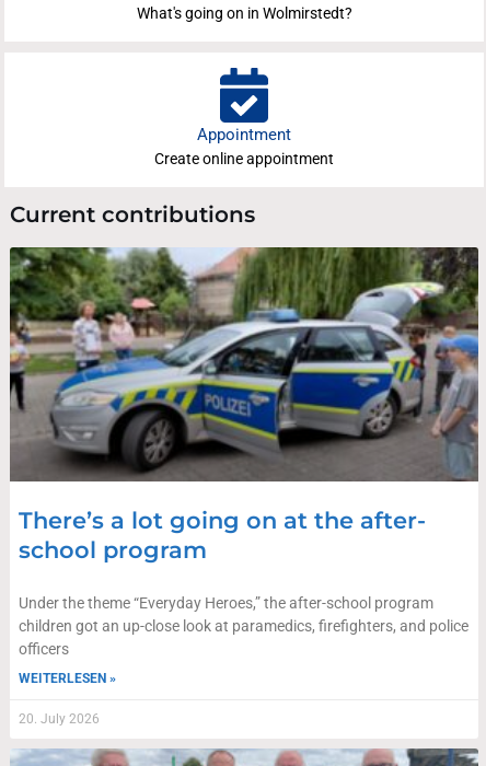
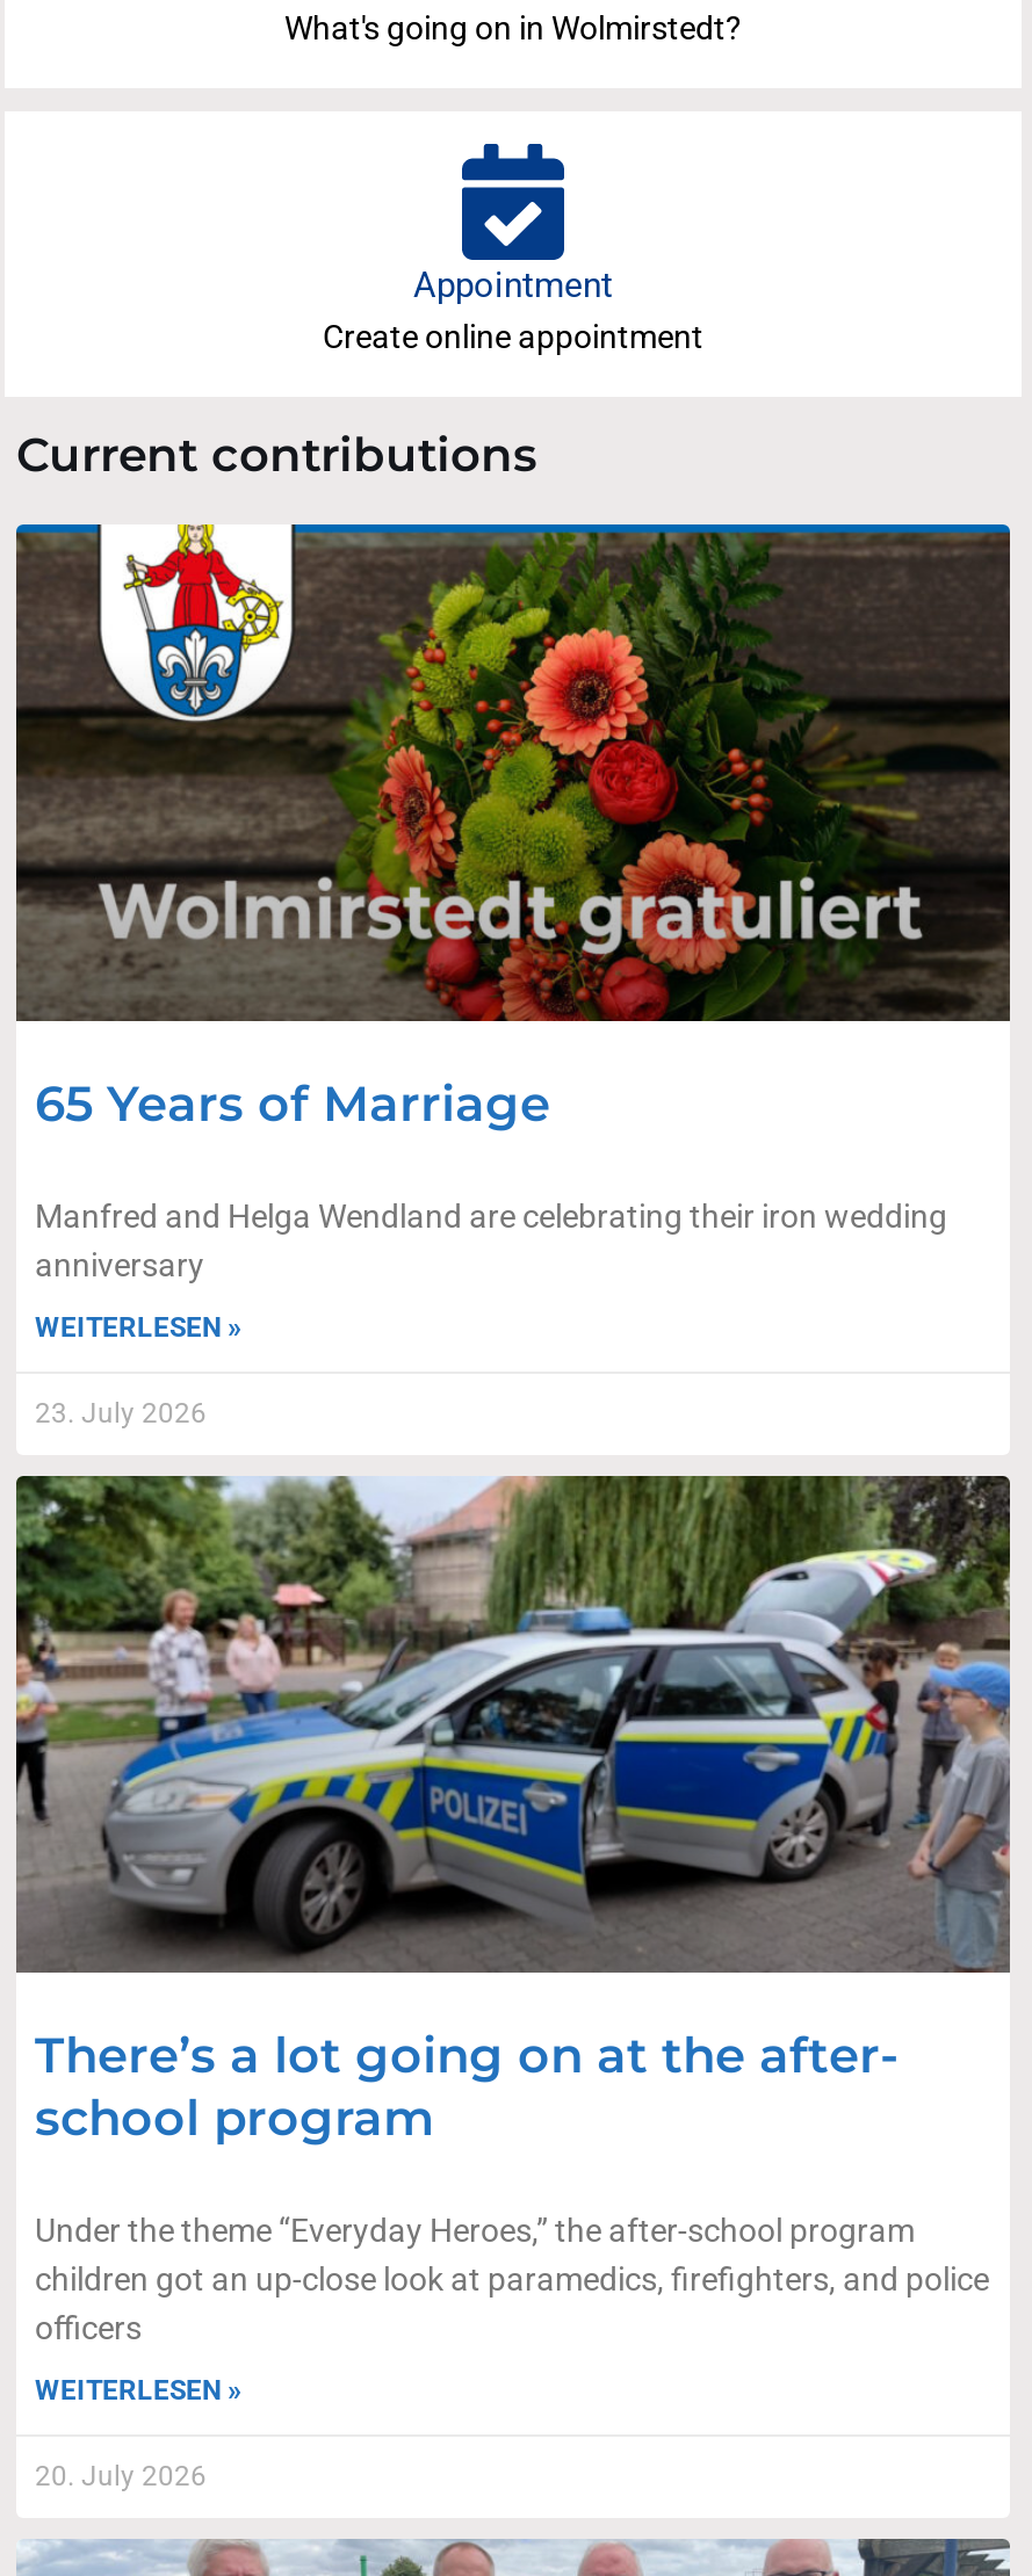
+ [image]
+ 65 Years of Marriage
+ Manfred and Helga Wendland are celebrating their iron wedding
+ anniversary
+ WEITERLESEN »
+ 23. July 2026
